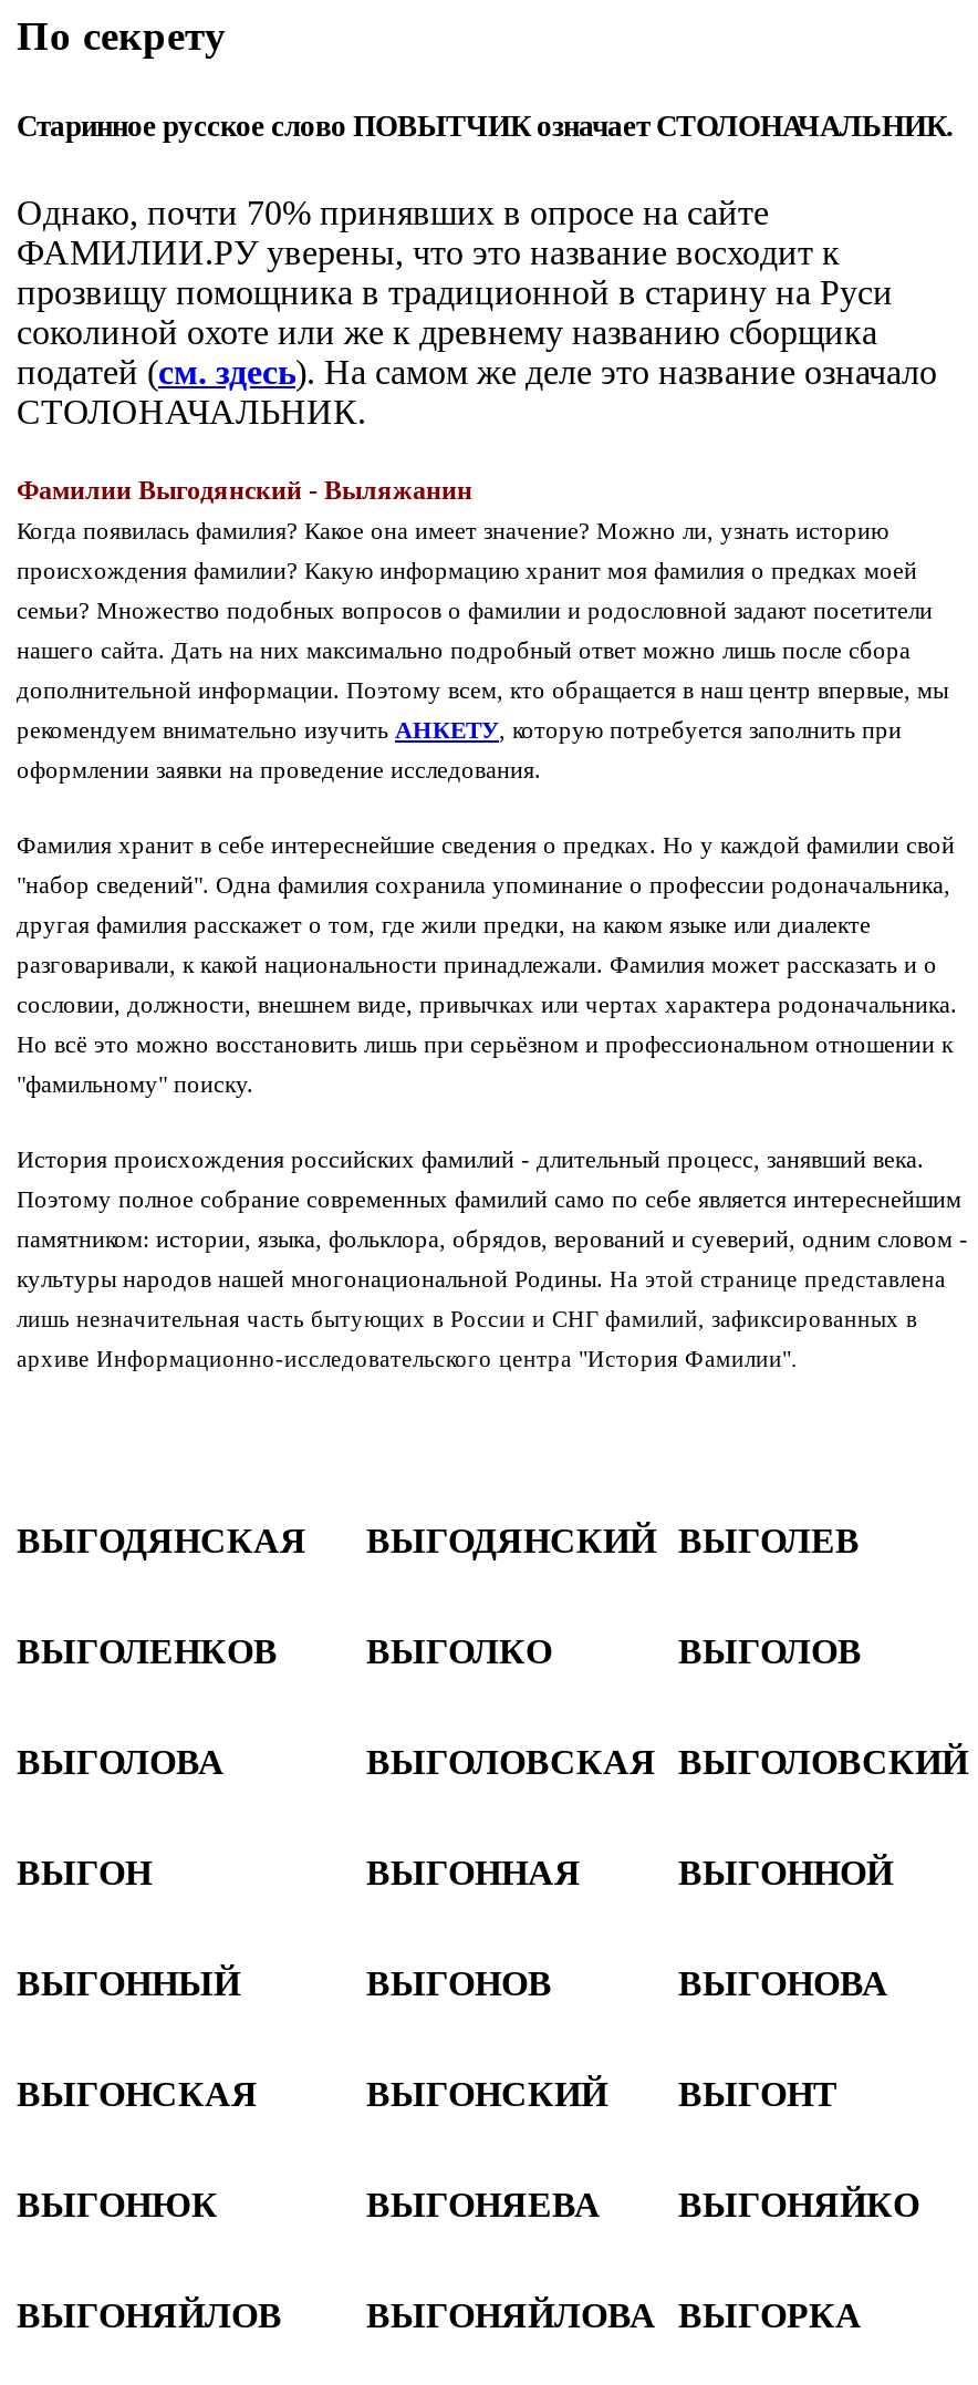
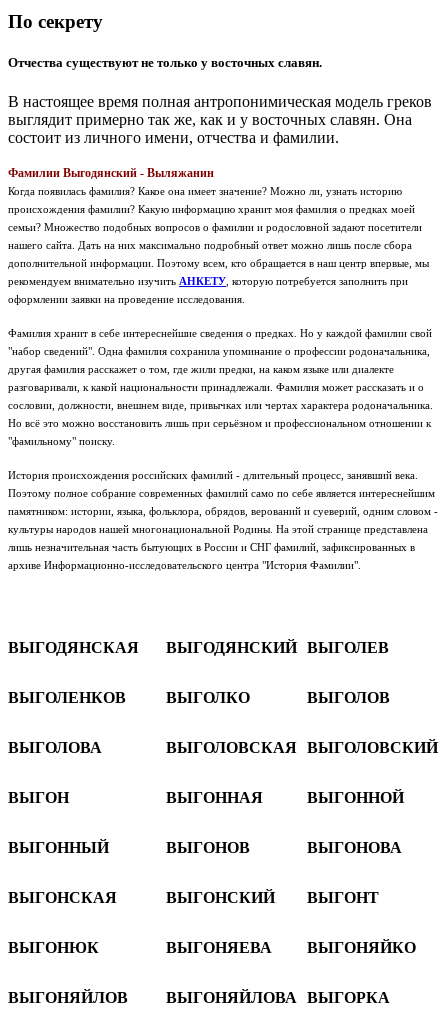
- Старинное русское слово ПОВЫТЧИК означает СТОЛОНАЧАЛЬНИК.
+ Отчества существуют не только у восточных славян.

- Однако, почти 70% принявших в опросе на сайте
- ФАМИЛИИ.РУ уверены, что это название восходит к
- прозвищу помощника в традиционной в старину на Руси
- соколиной охоте или же к древнему названию сборщика
- податей (см. здесь). На самом же деле это название означало
- СТОЛОНАЧАЛЬНИК.
+ В настоящее время полная антропонимическая модель греков
+ выглядит примерно так же, как и у восточных славян. Она
+ состоит из личного имени, отчества и фамилии.
